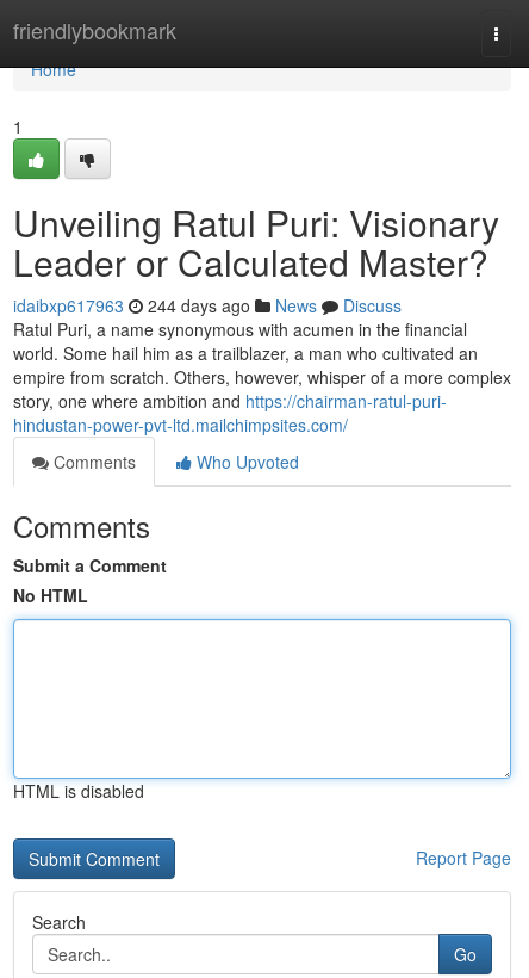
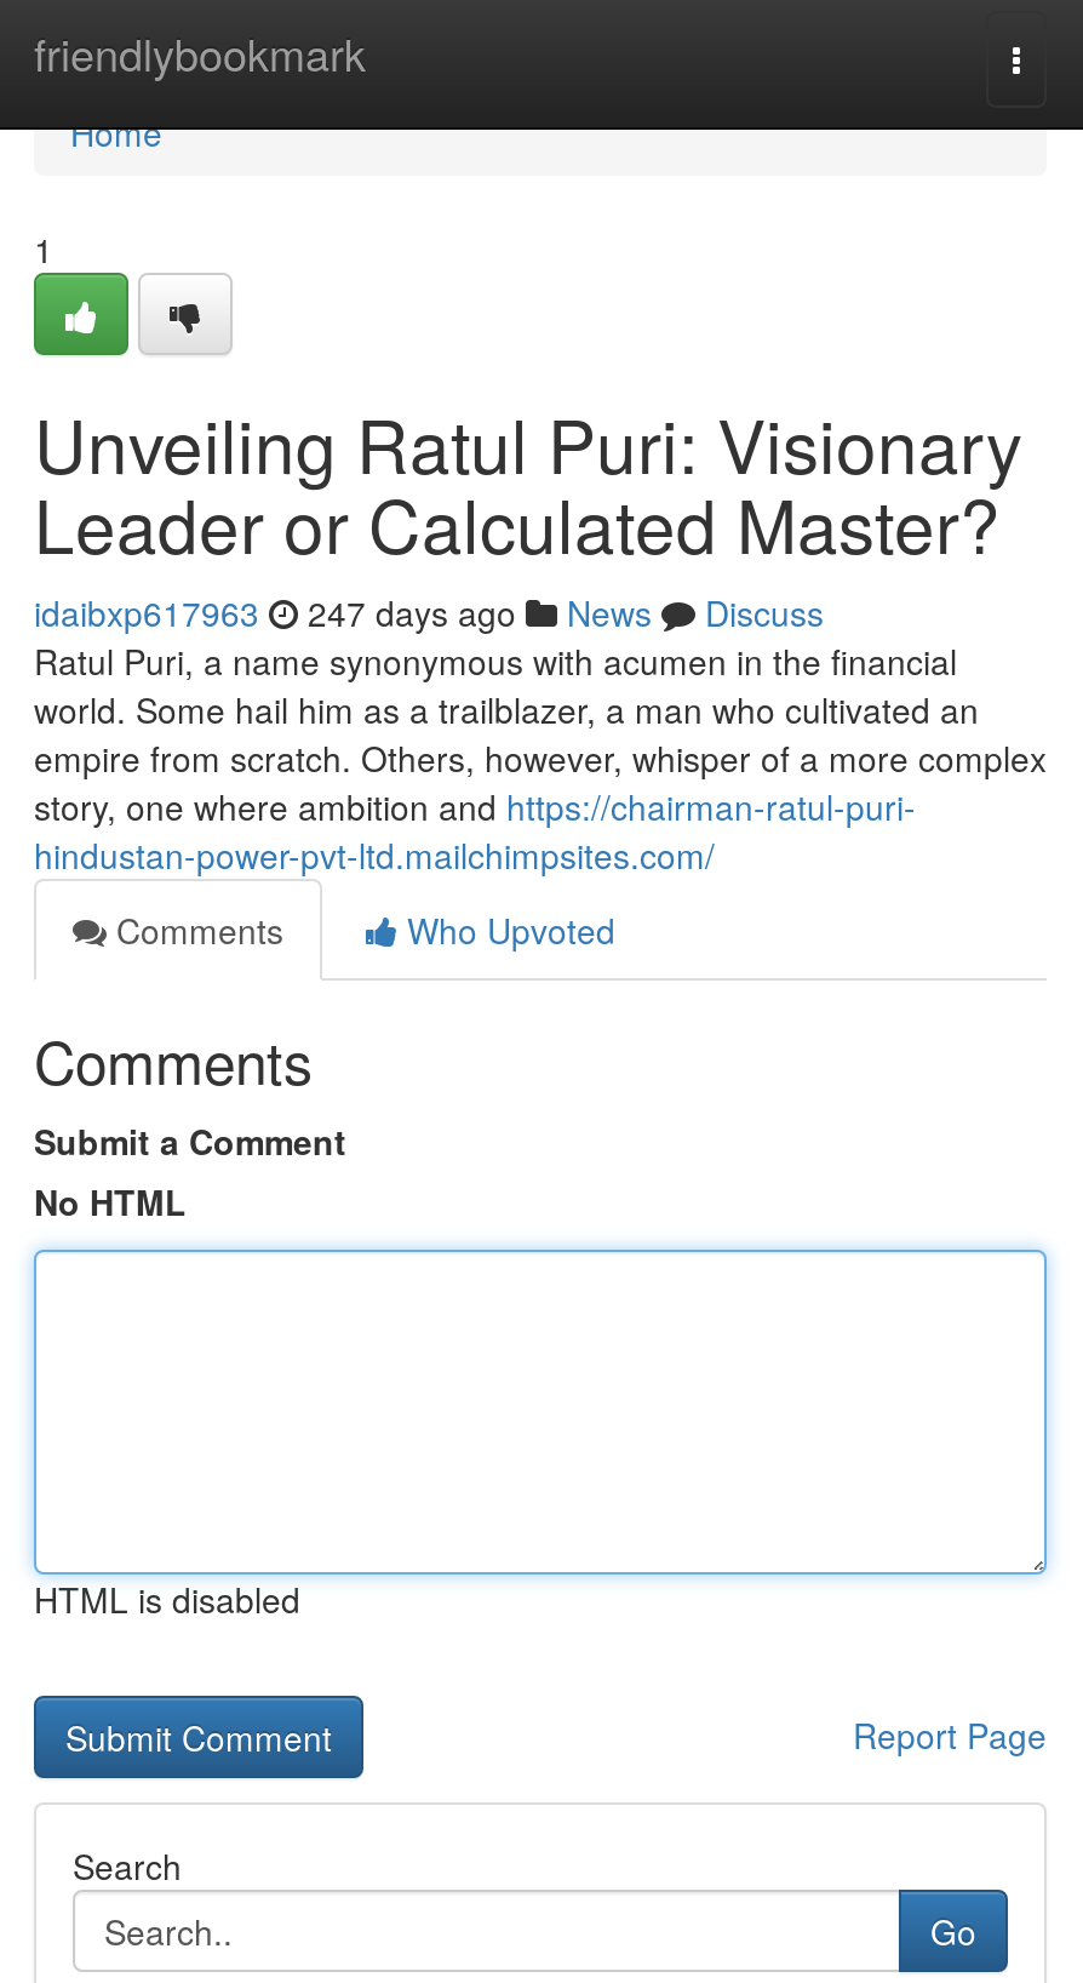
- idaibxp617963 244 days ago News Discuss
+ idaibxp617963 247 days ago News Discuss
